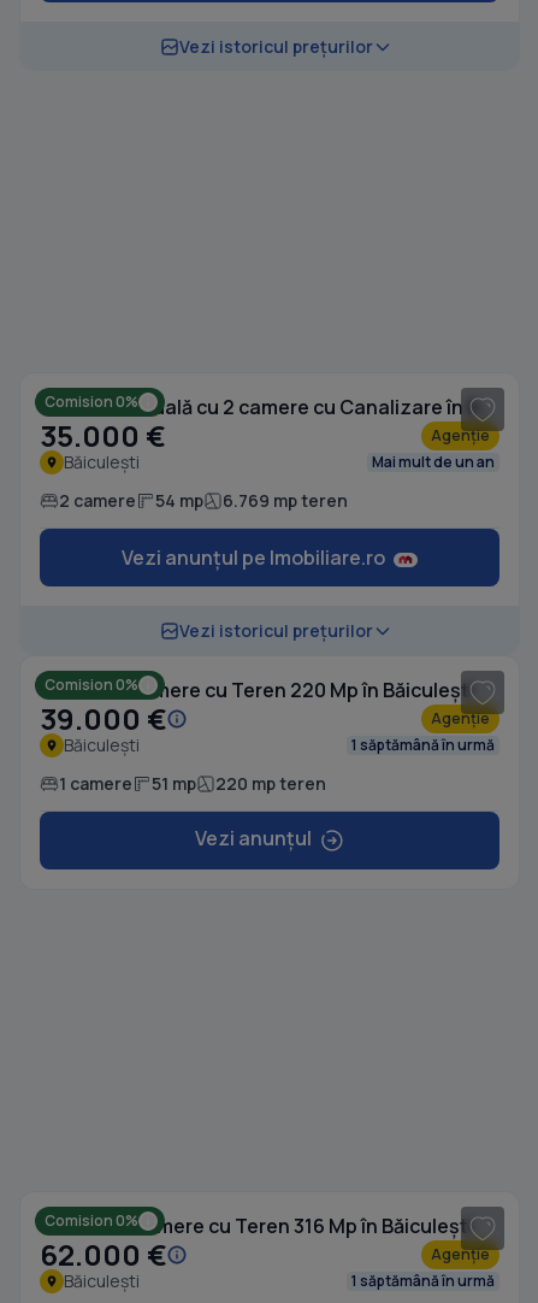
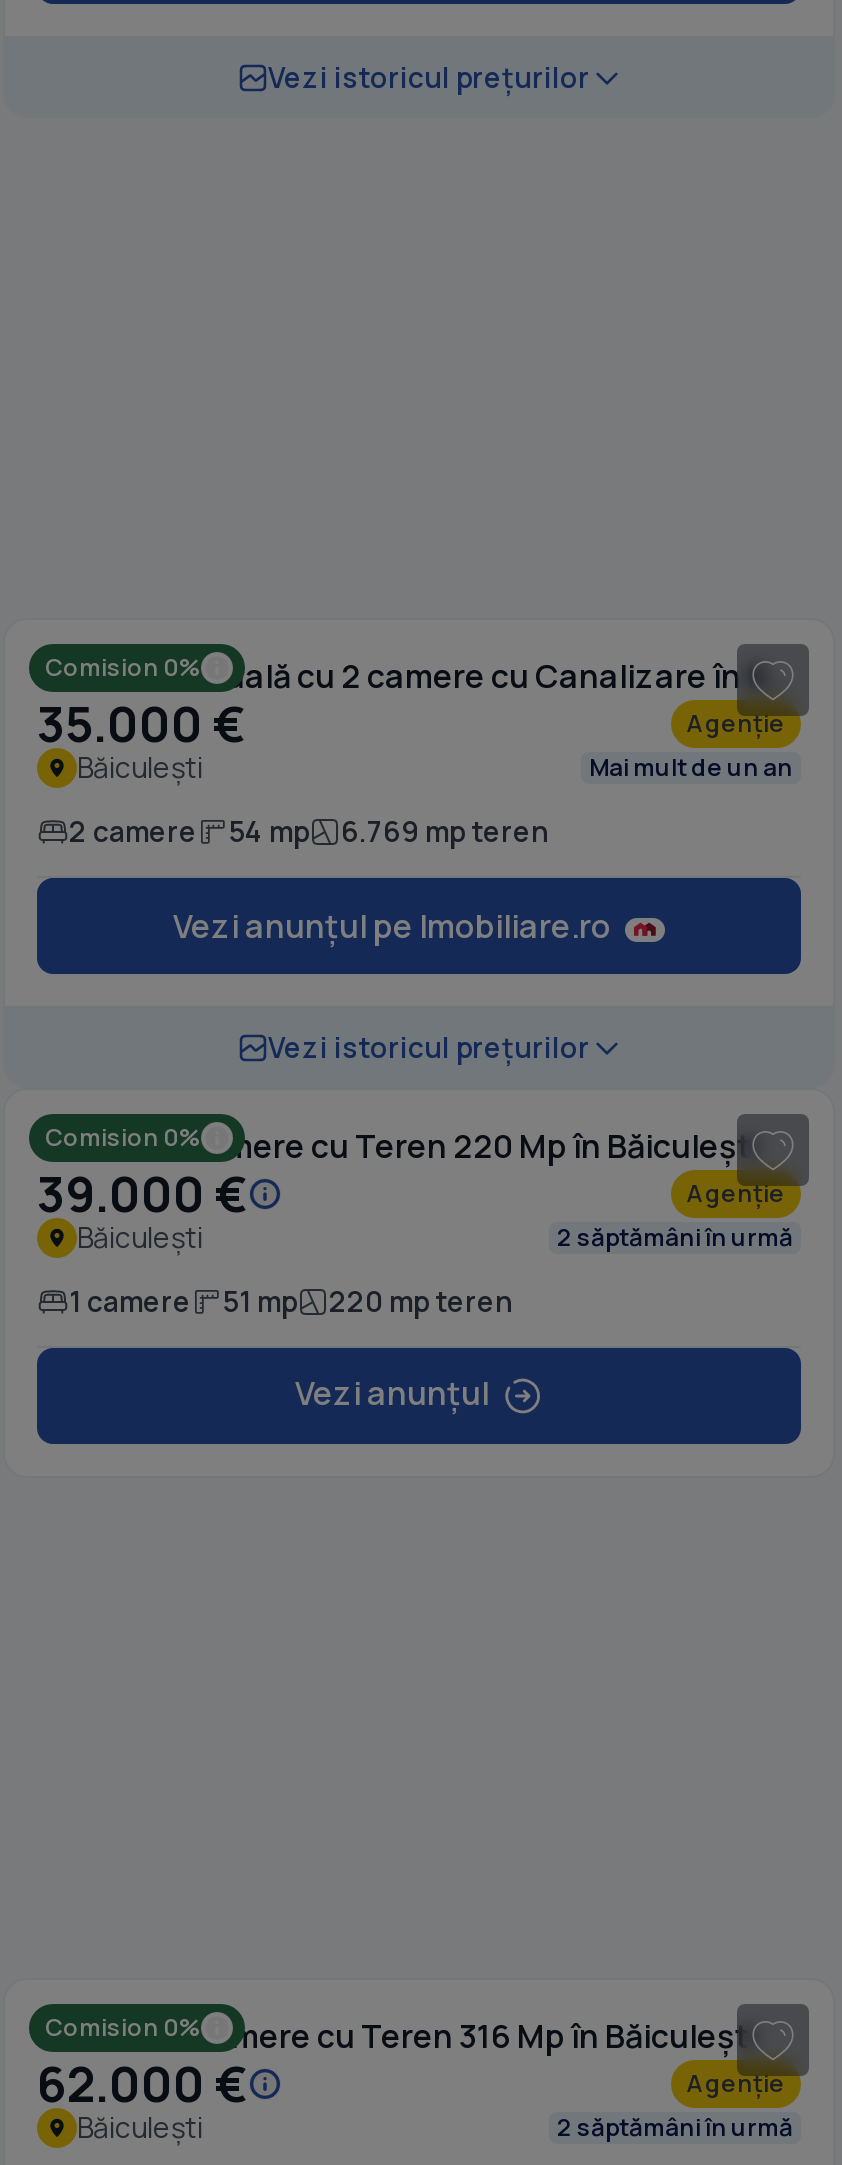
- 1 săptămână în urmă
+ 2 săptămâni în urmă

- 1 săptămână în urmă
+ 2 săptămâni în urmă
